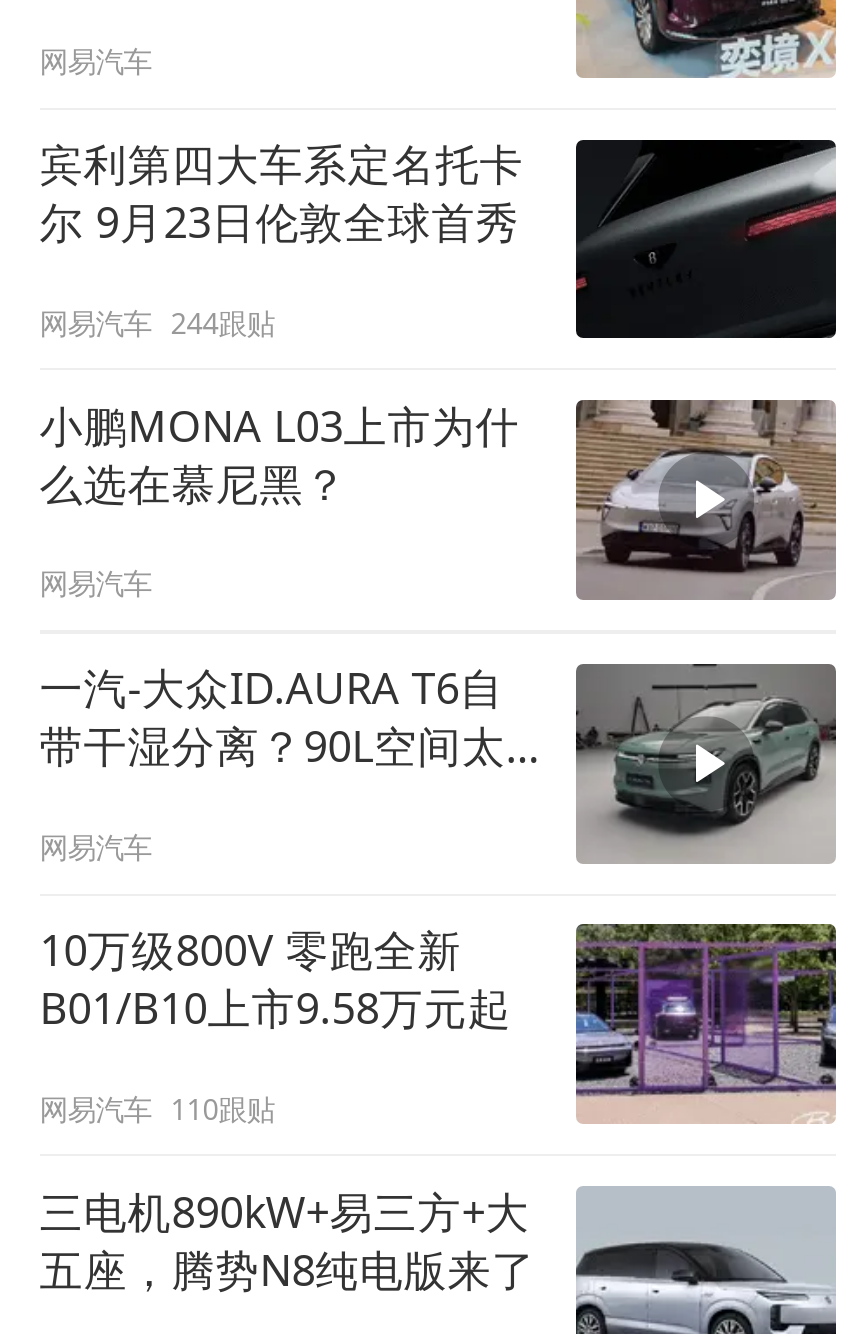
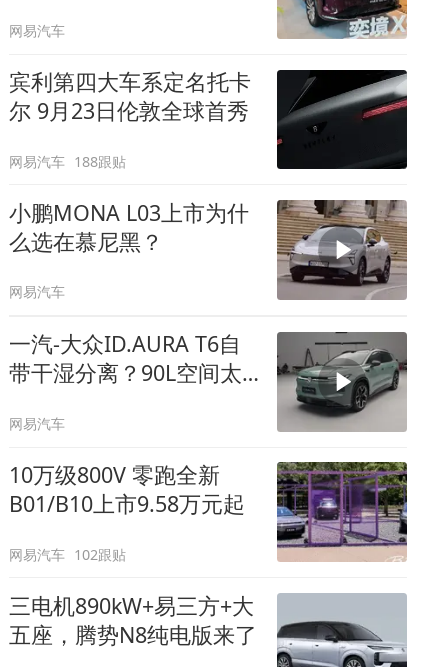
- 网易汽车 244跟贴
+ 网易汽车 188跟贴

- 网易汽车 110跟贴
+ 网易汽车 102跟贴
